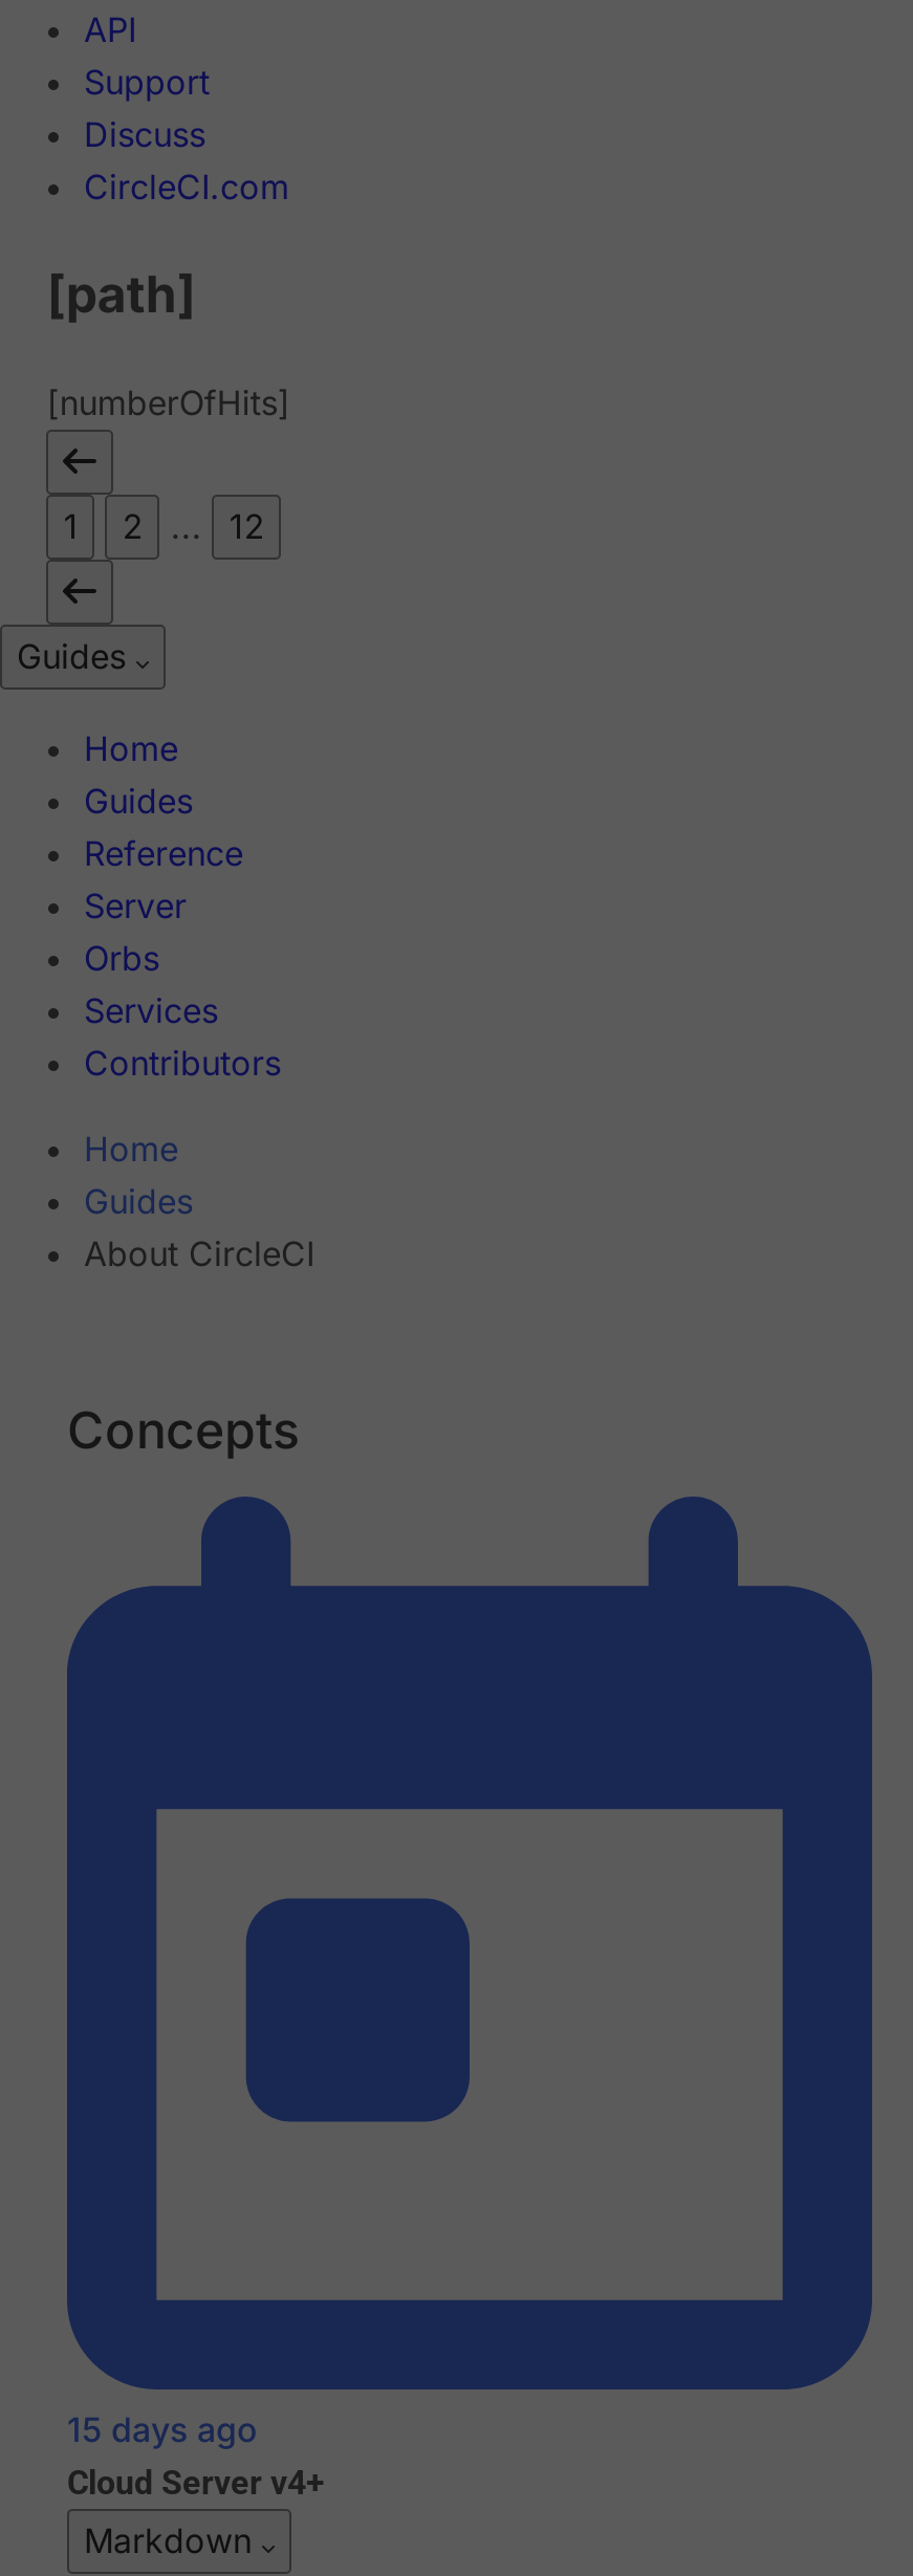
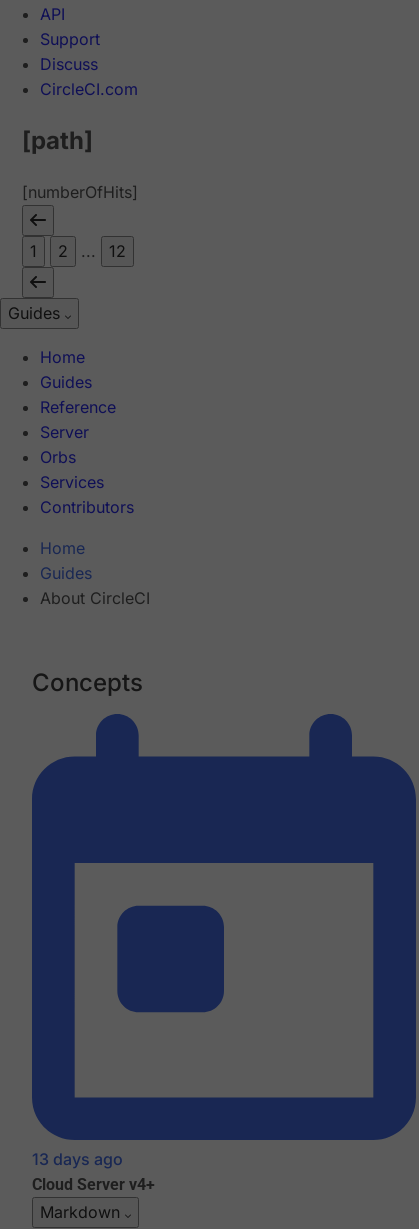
- 15 days ago
+ 13 days ago
